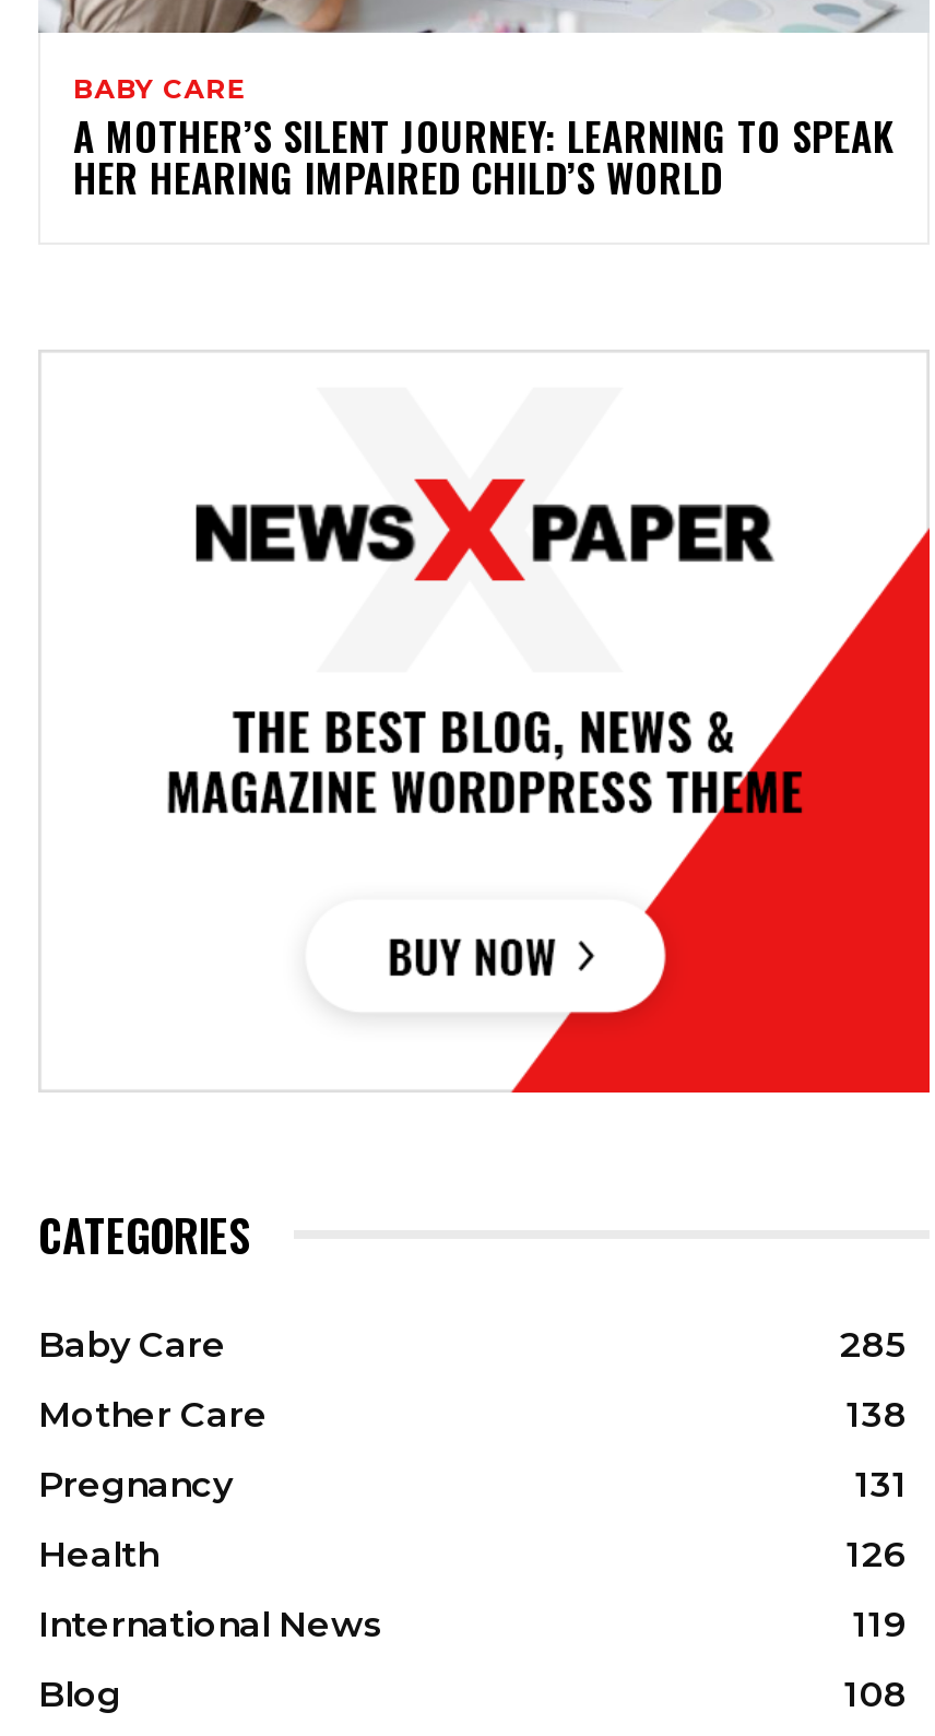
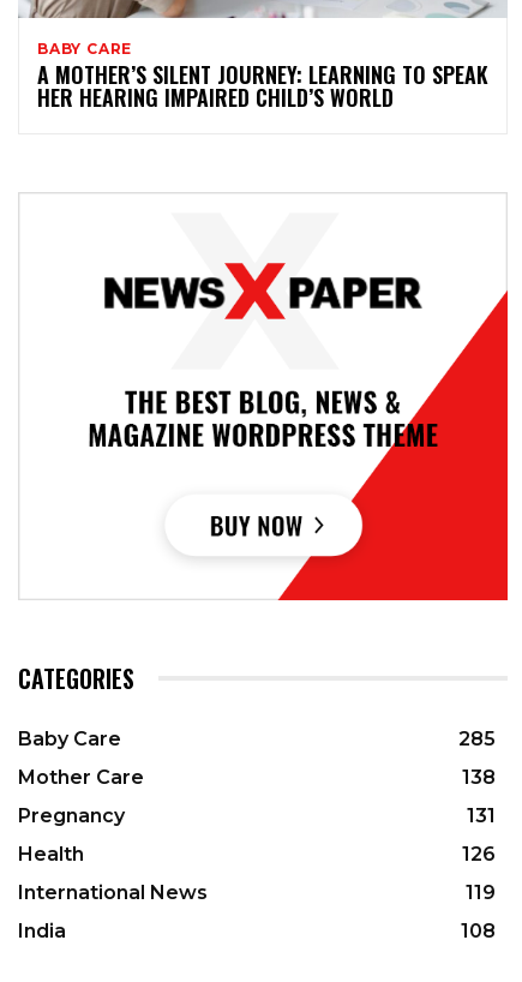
- Blog
+ India
